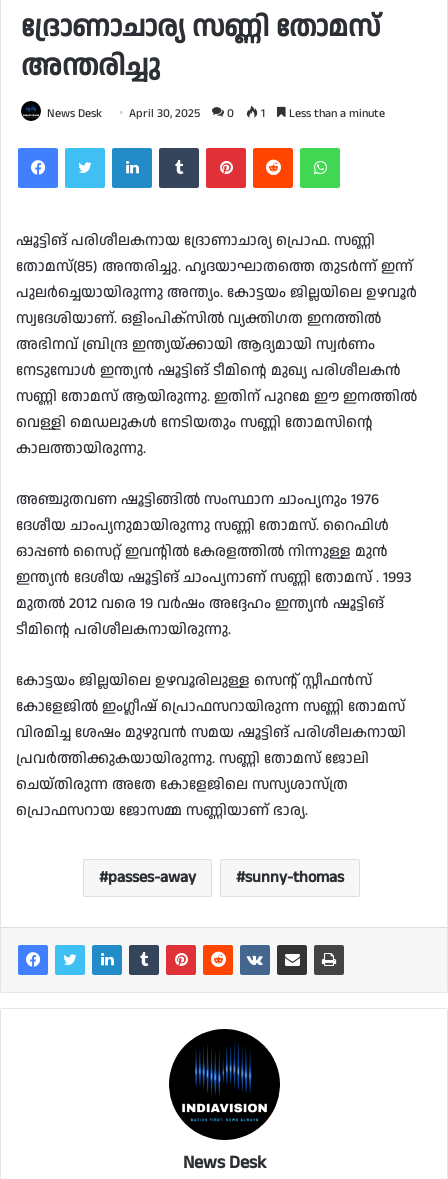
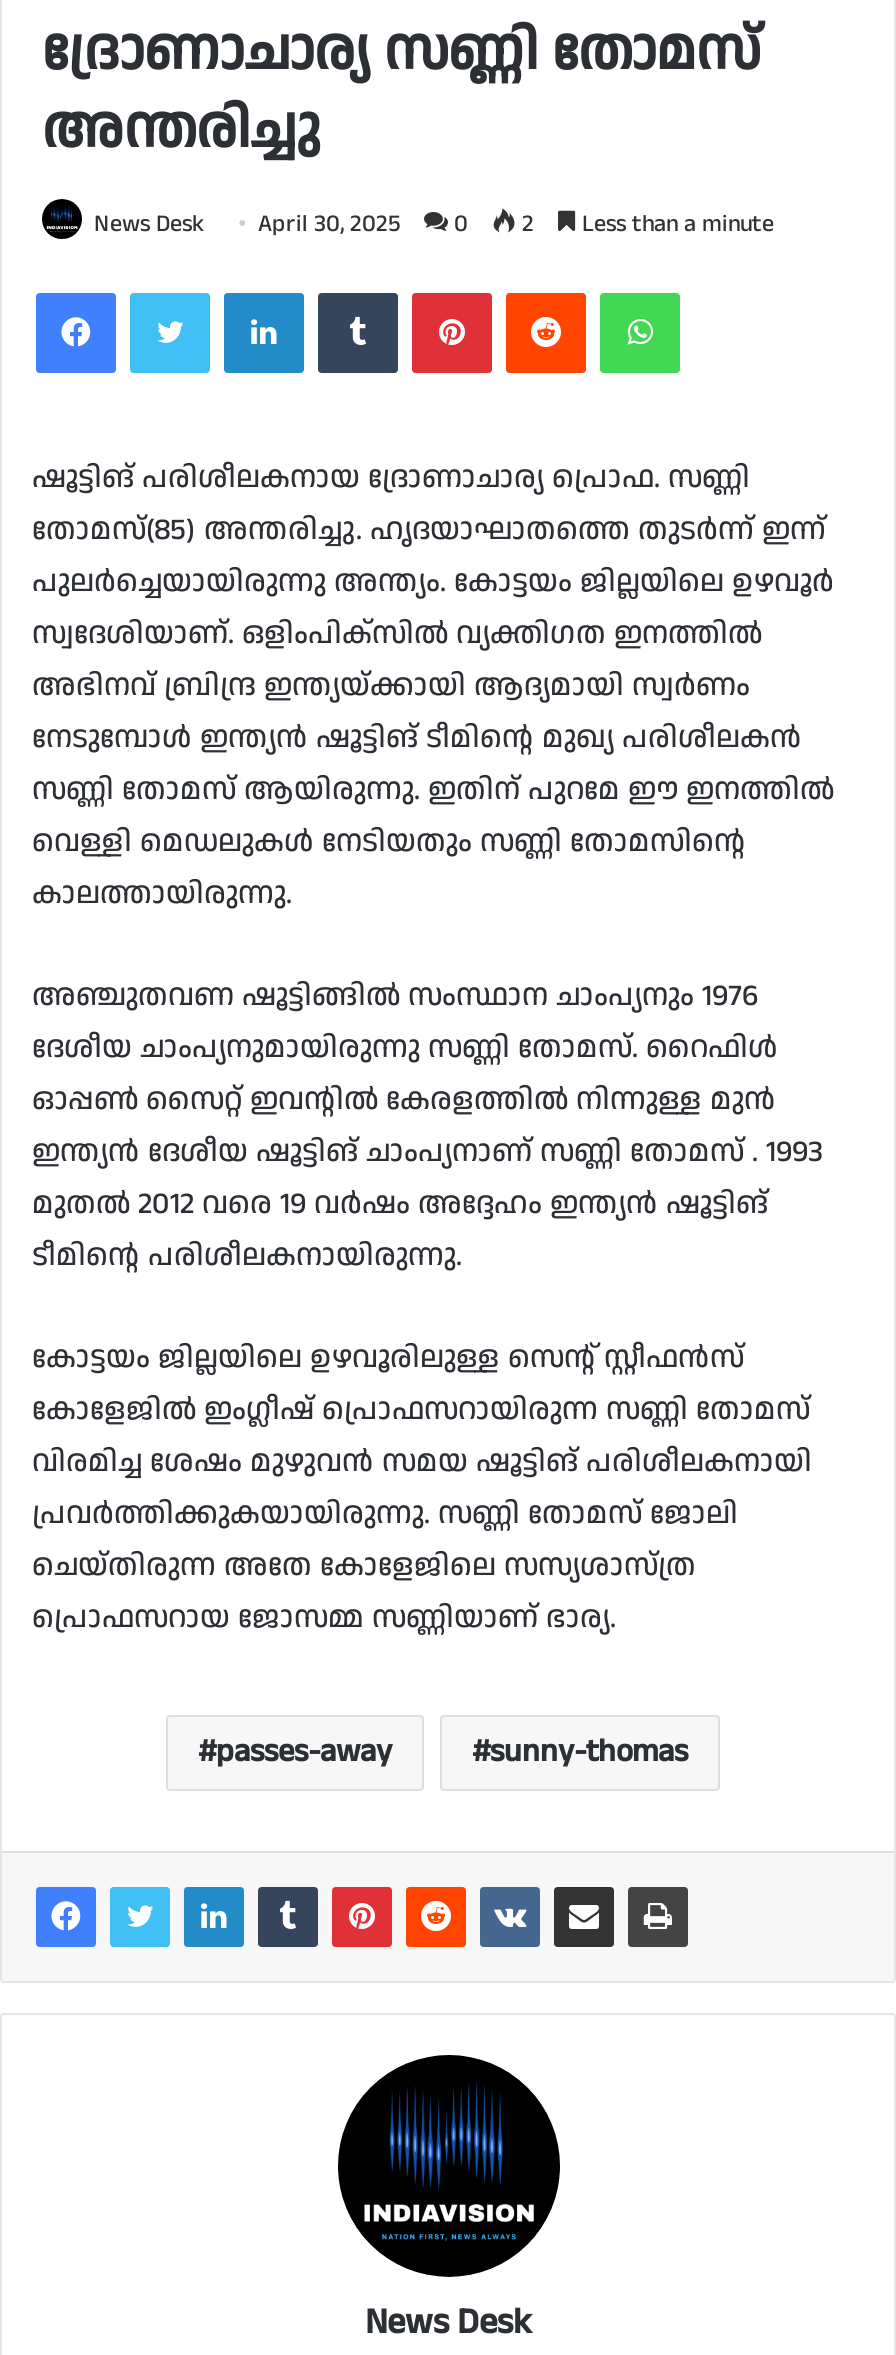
- News Desk April 30, 2025 0 1 Less than a minute
+ News Desk April 30, 2025 0 2 Less than a minute
